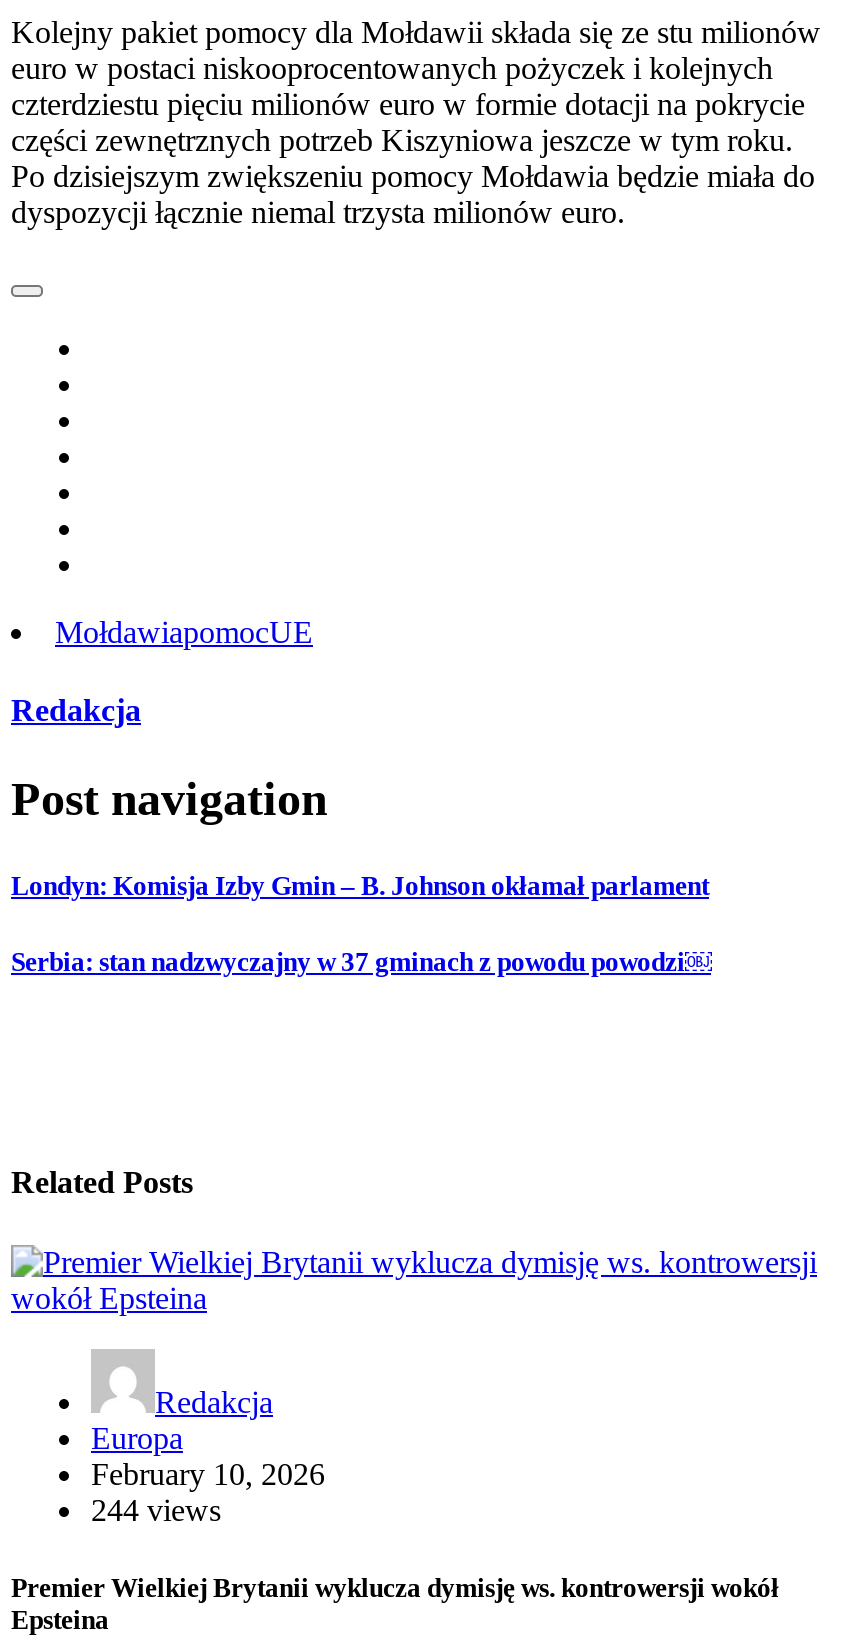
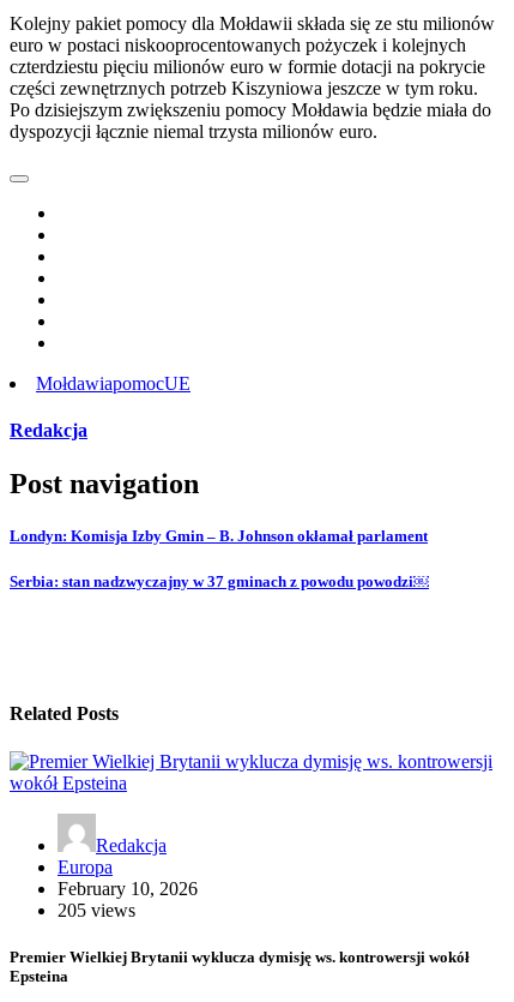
- 244 views
+ 205 views
